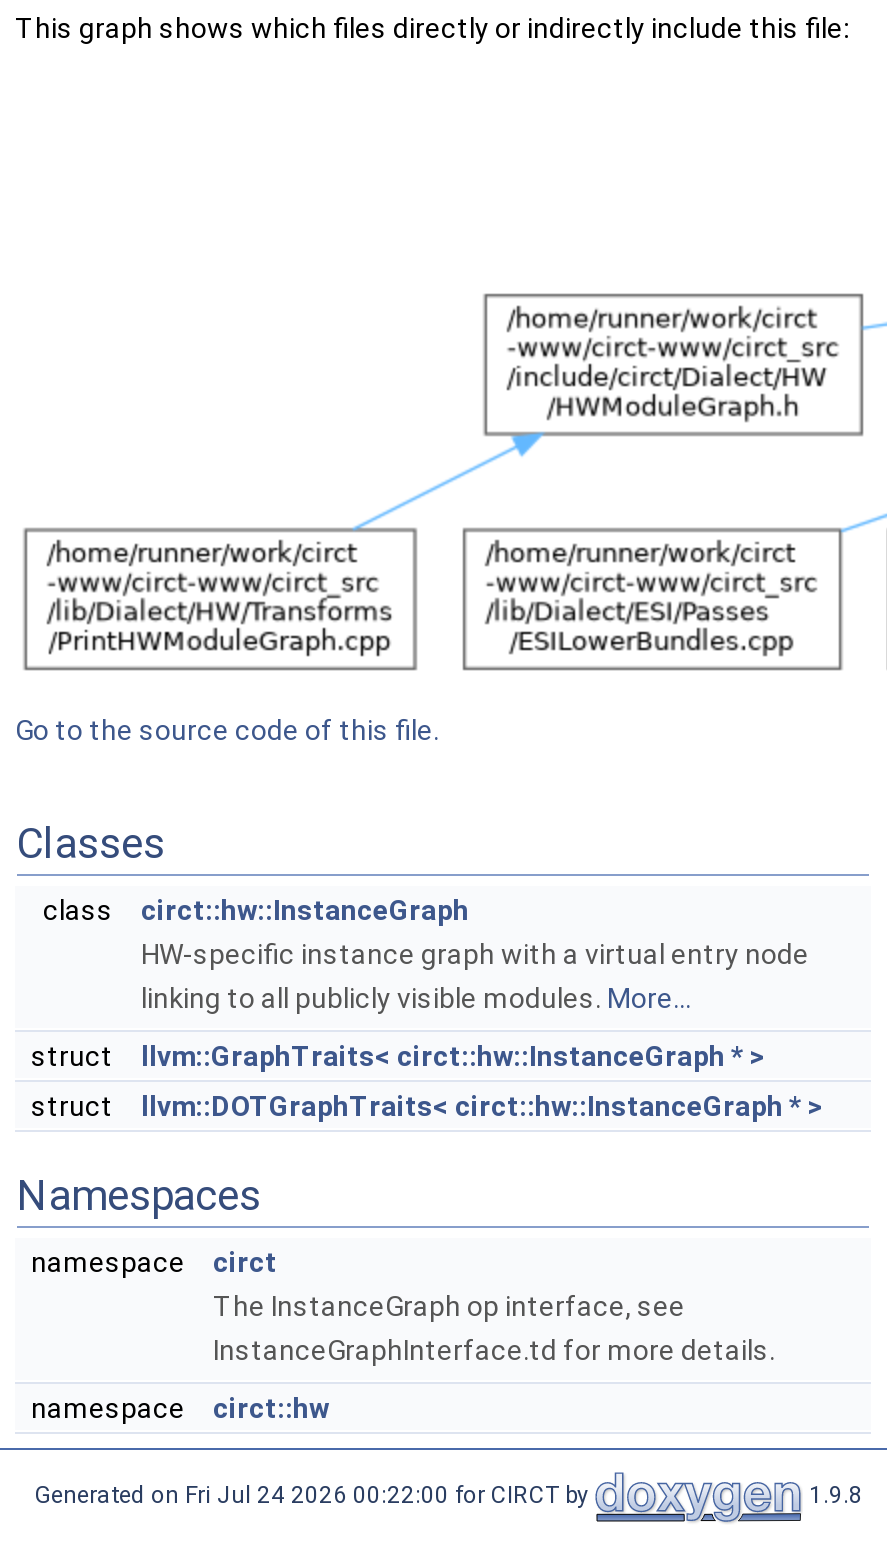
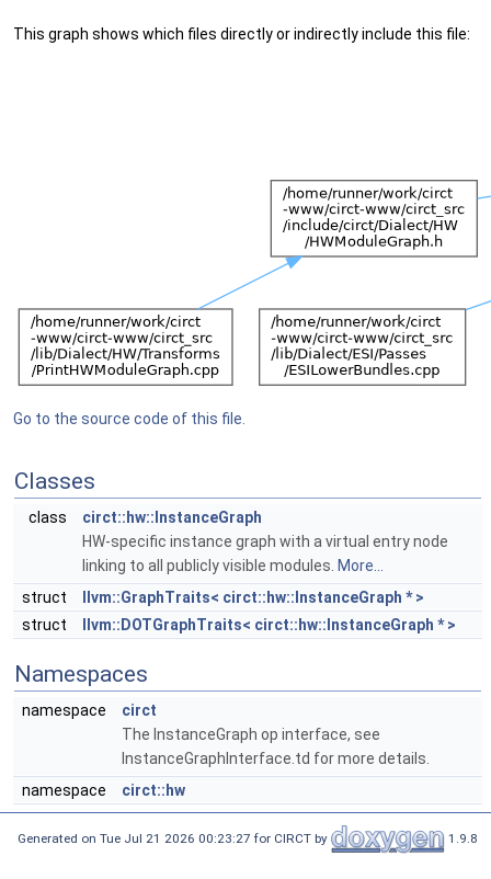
- Generated on Fri Jul 24 2026 00:22:00 for CIRCT by
+ Generated on Tue Jul 21 2026 00:23:27 for CIRCT by
